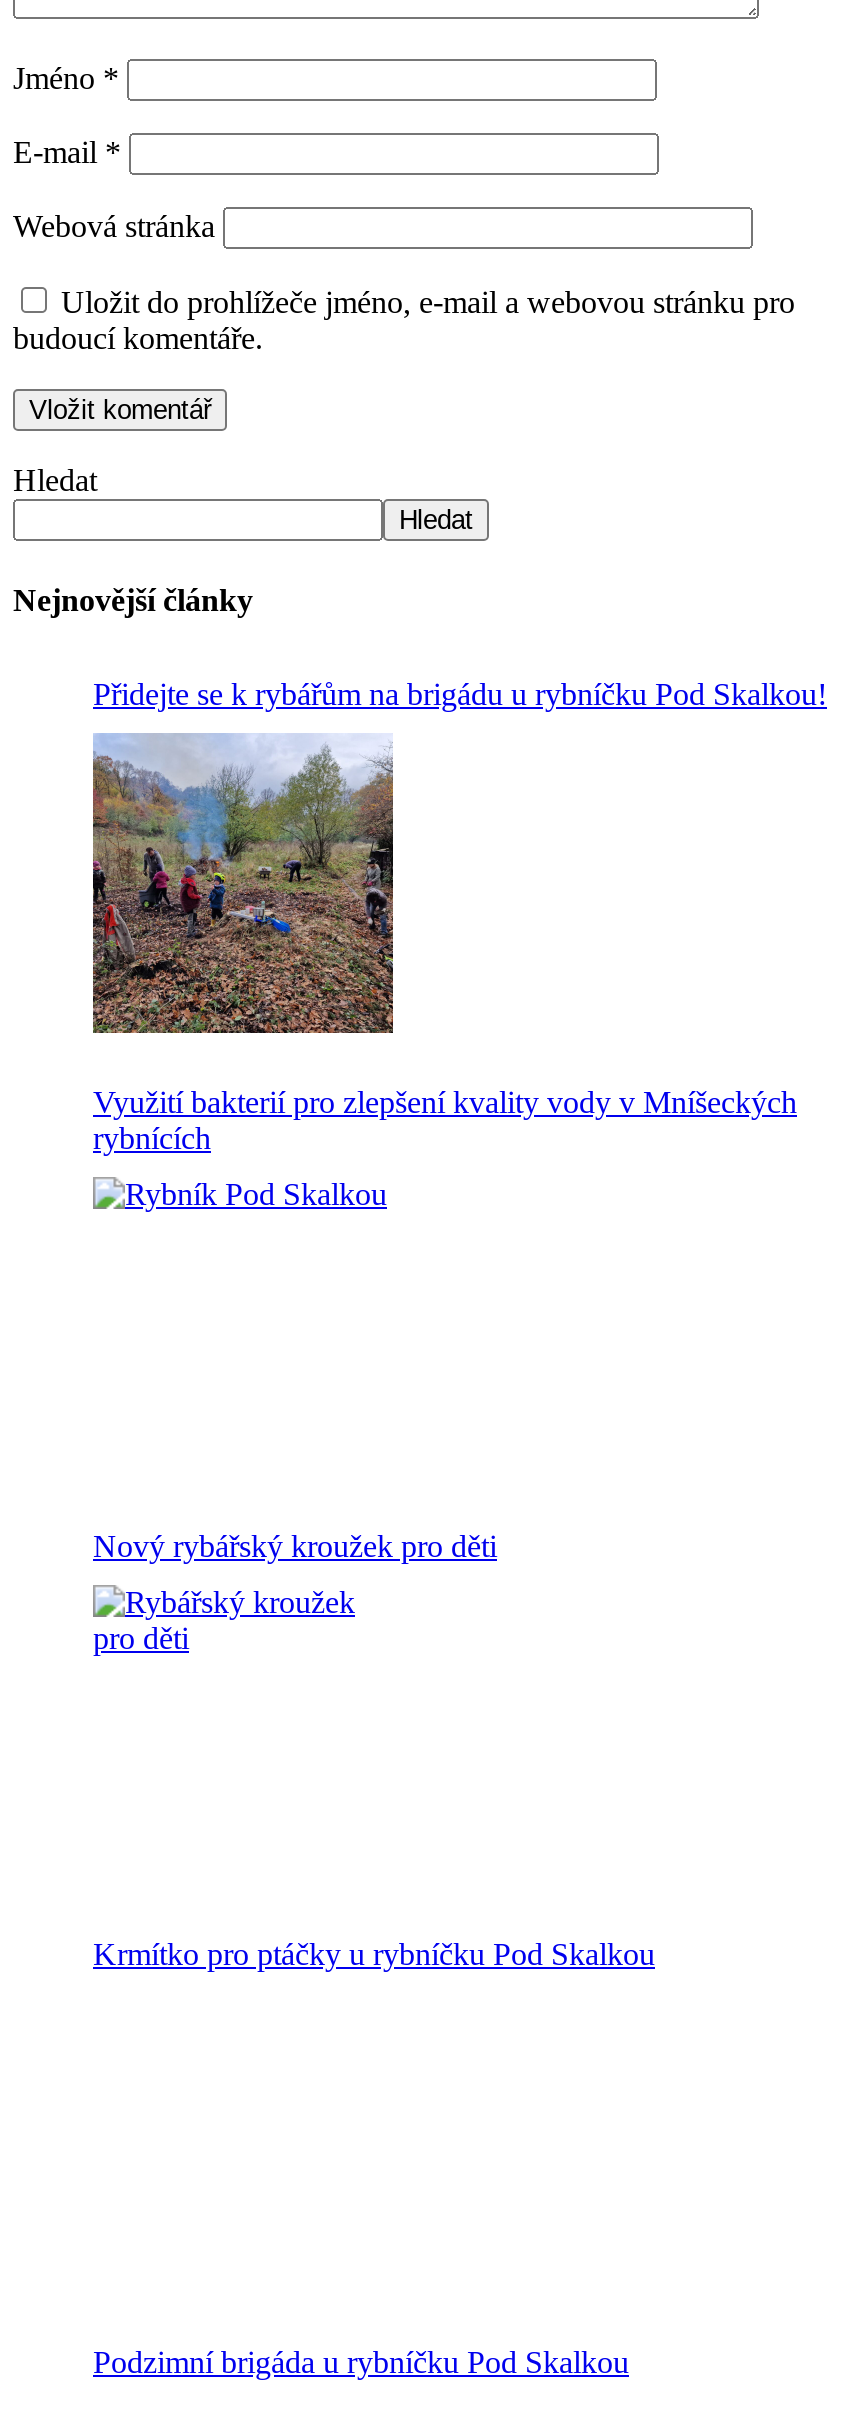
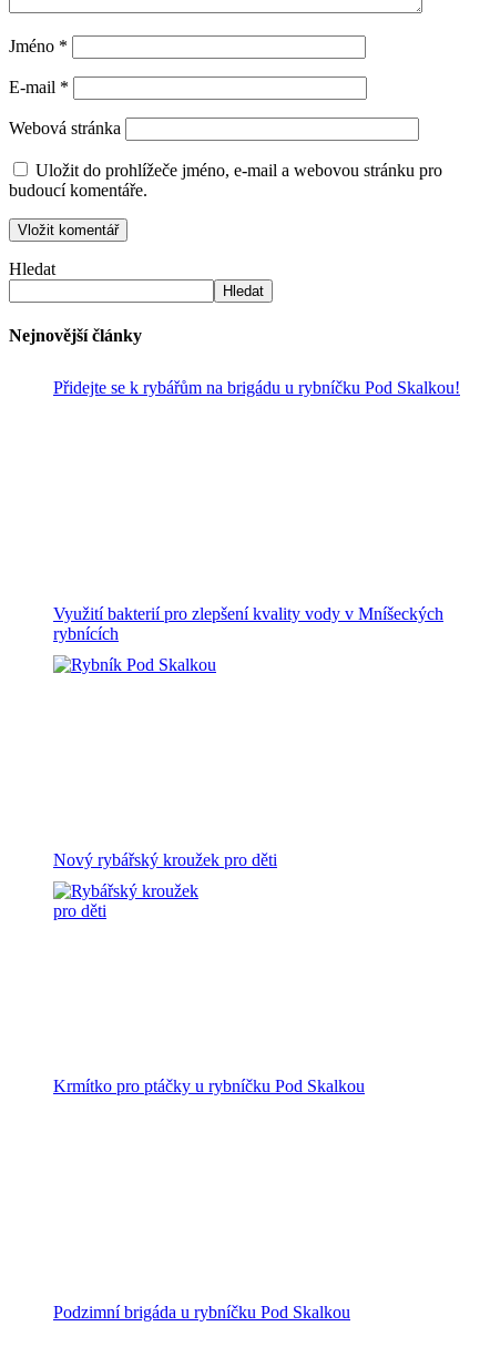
- [image]
